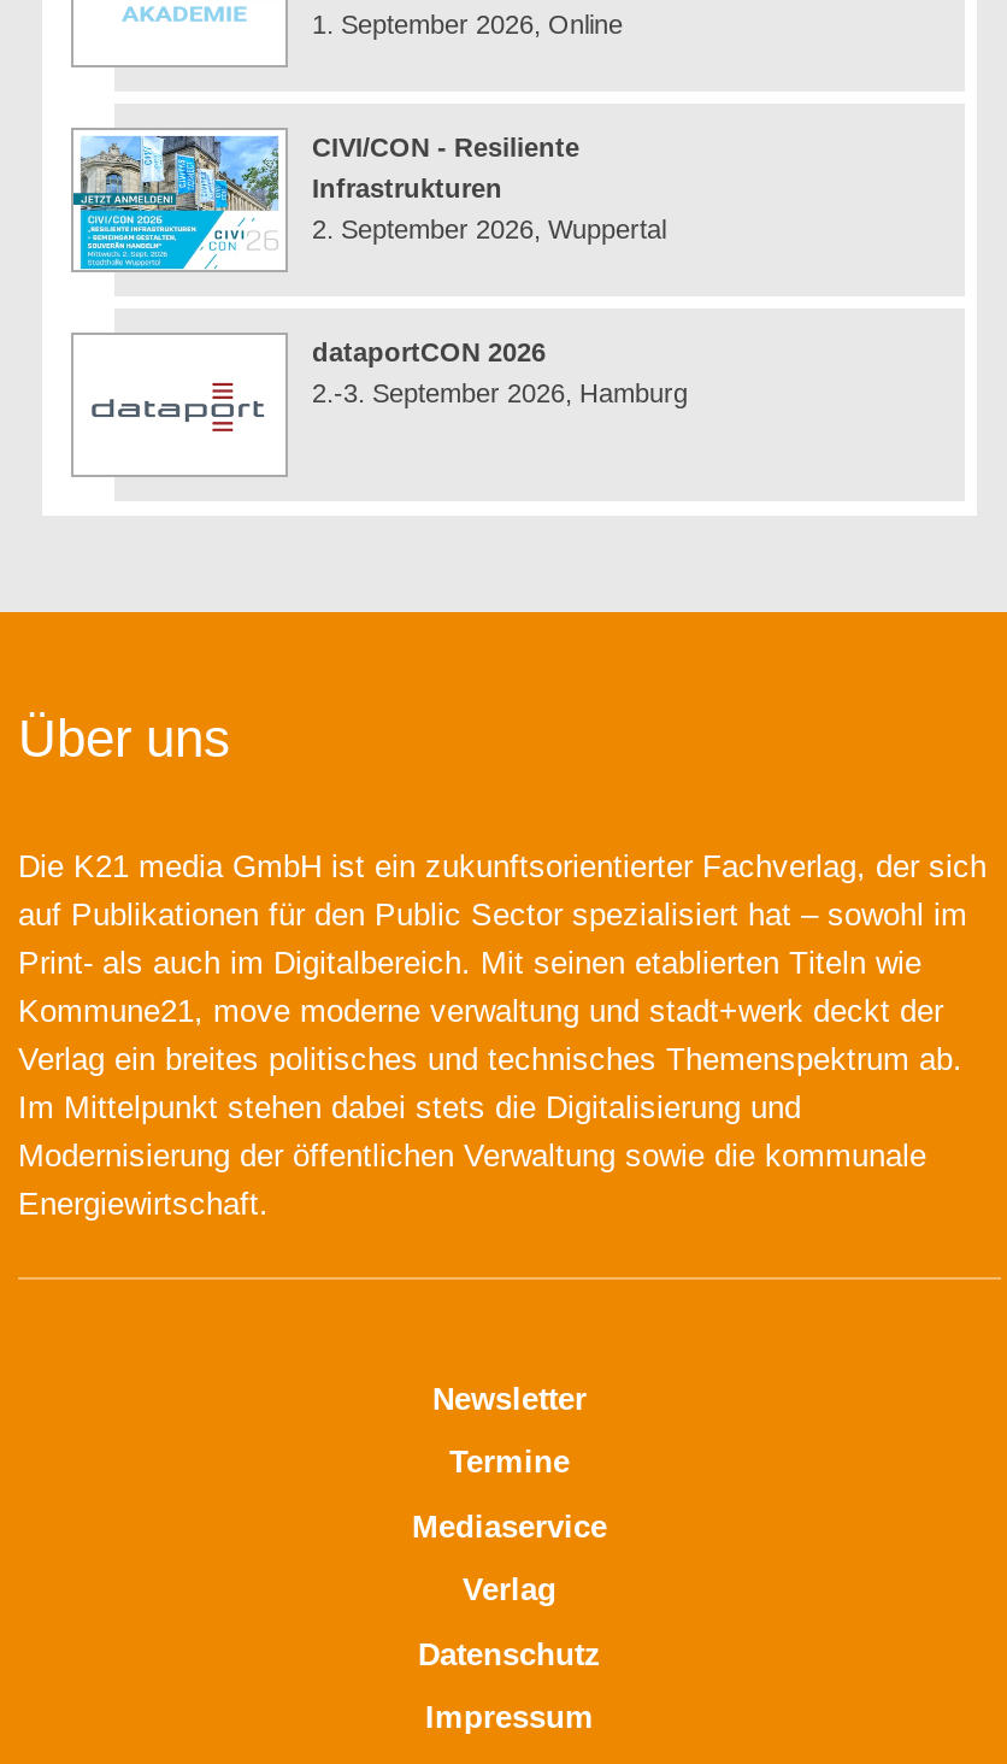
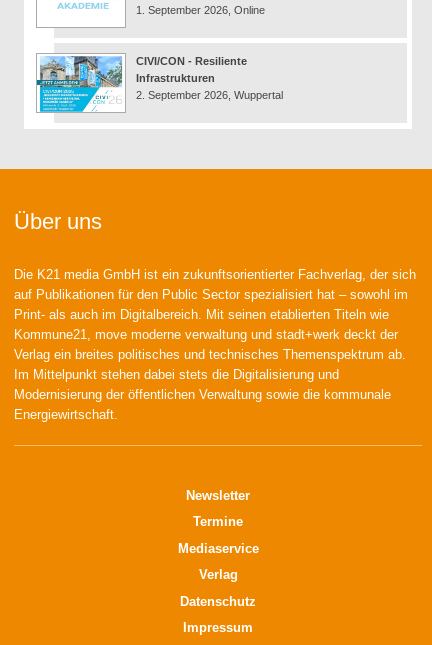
- [image]
- dataportCON 2026
- 2.-3. September 2026, Hamburg
